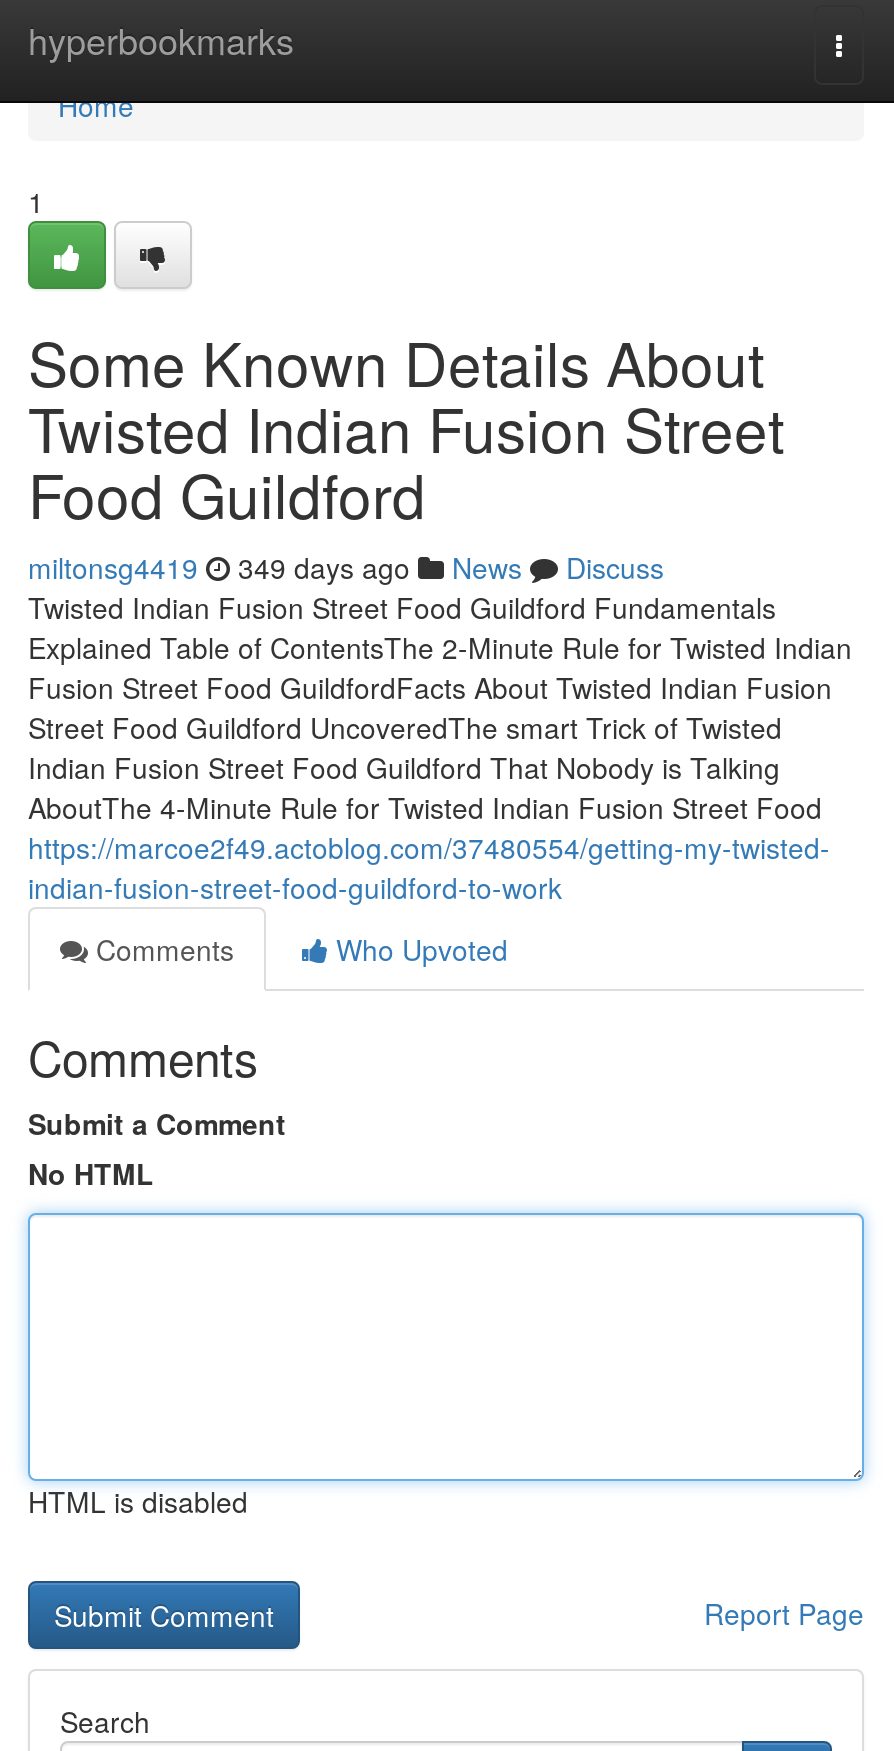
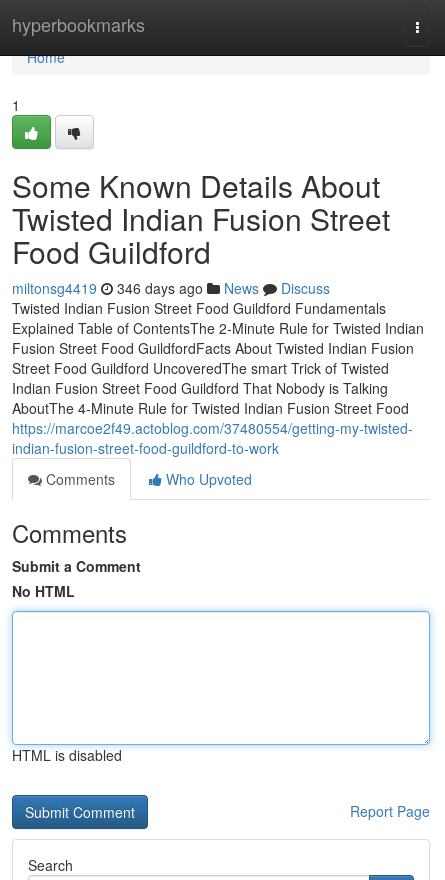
- miltonsg4419 349 days ago News Discuss
+ miltonsg4419 346 days ago News Discuss
